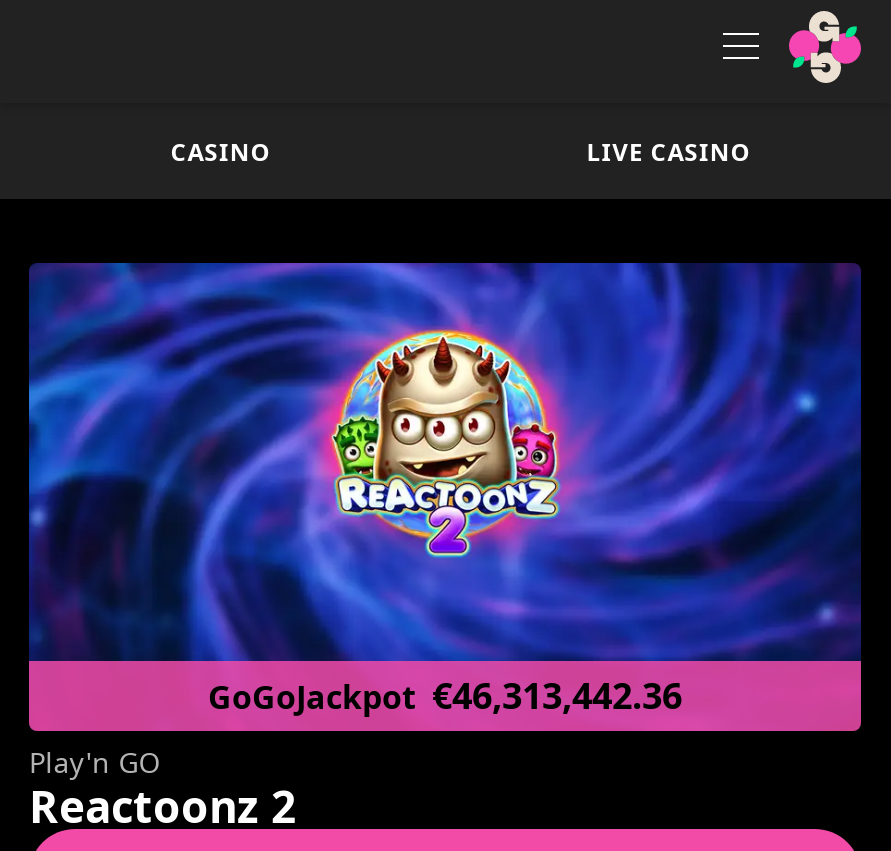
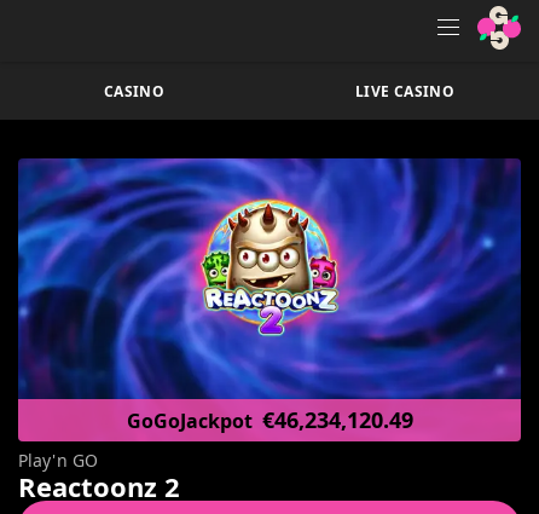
- GoGoJackpot €46,313,442.36
+ GoGoJackpot €46,234,120.49
